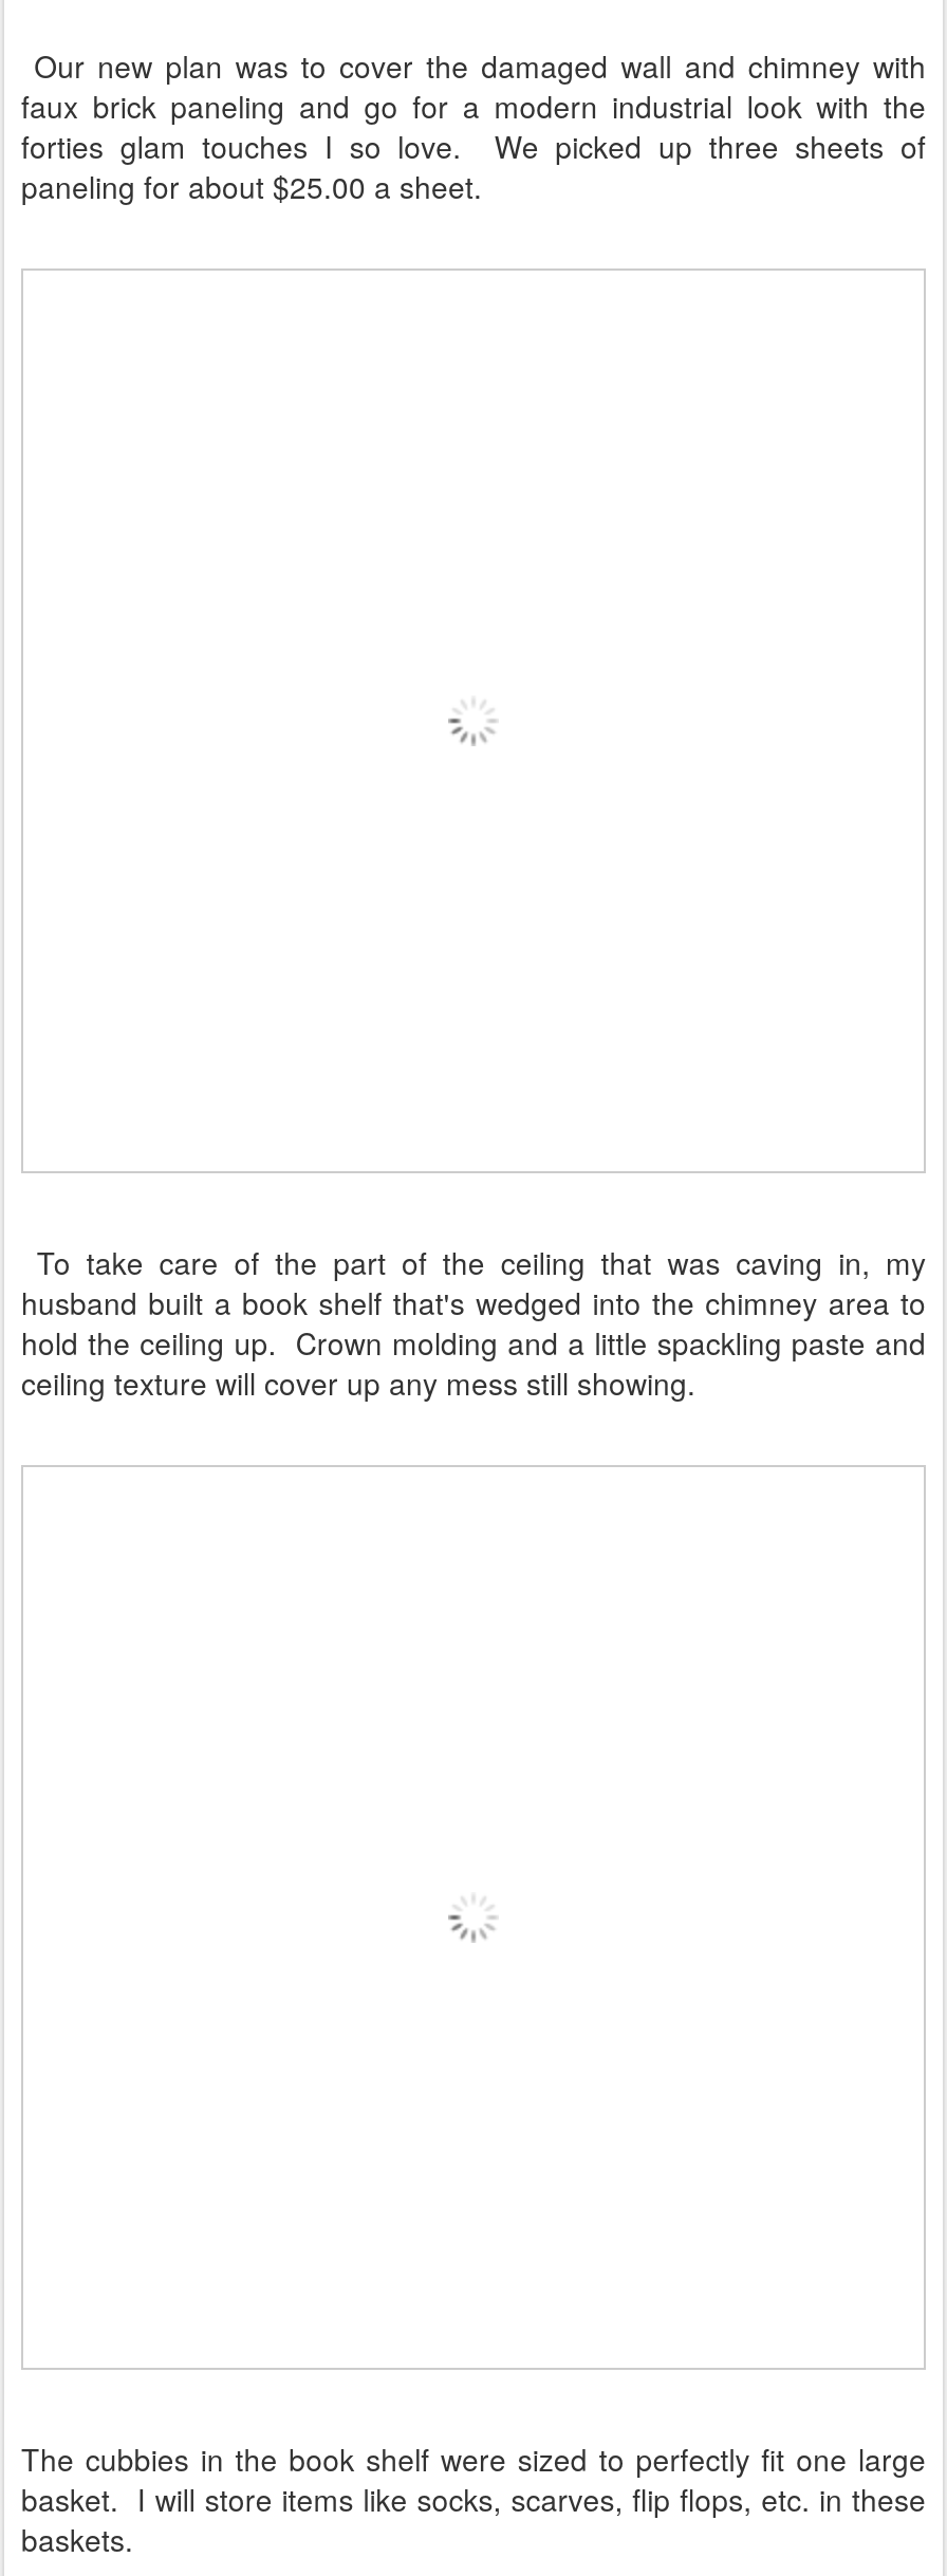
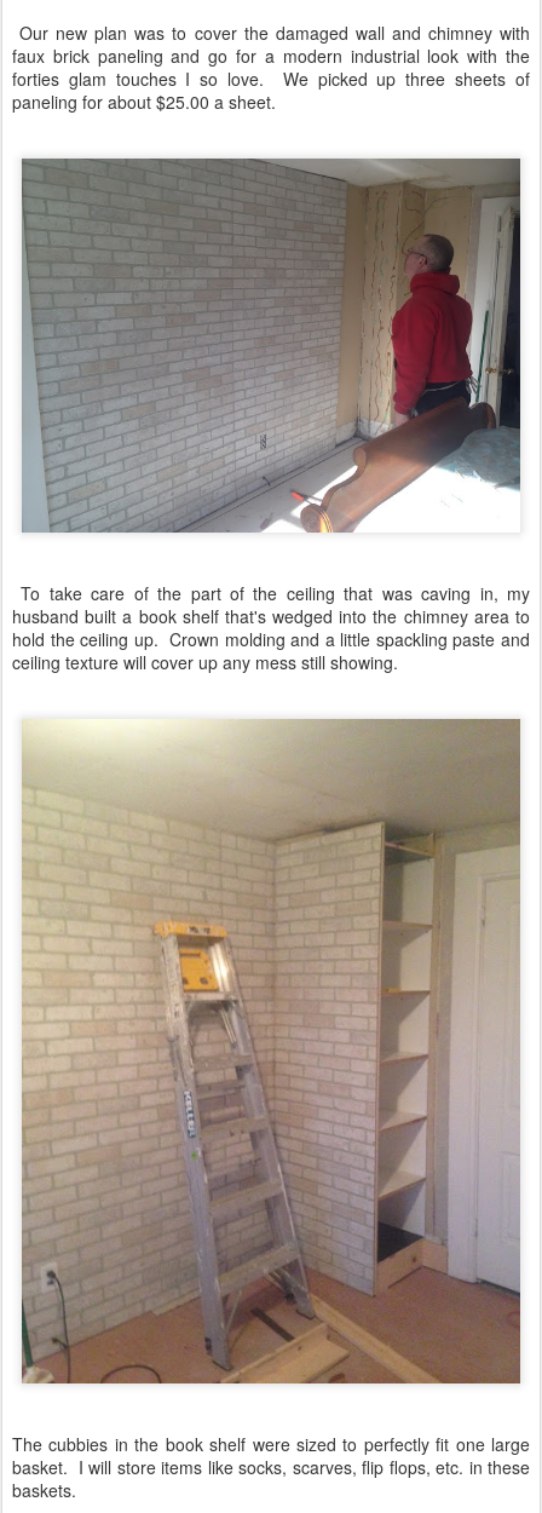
+ [image]

moved up: To take care of the part of the ceiling that was caving in, my | husband built a book shelf that's wedged into the chimney area to | hold the ceiling up. Crown molding and a little spackling paste and | ceiling texture will cover up any mess still showing.

+ [image]
